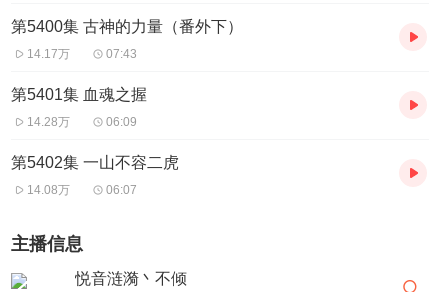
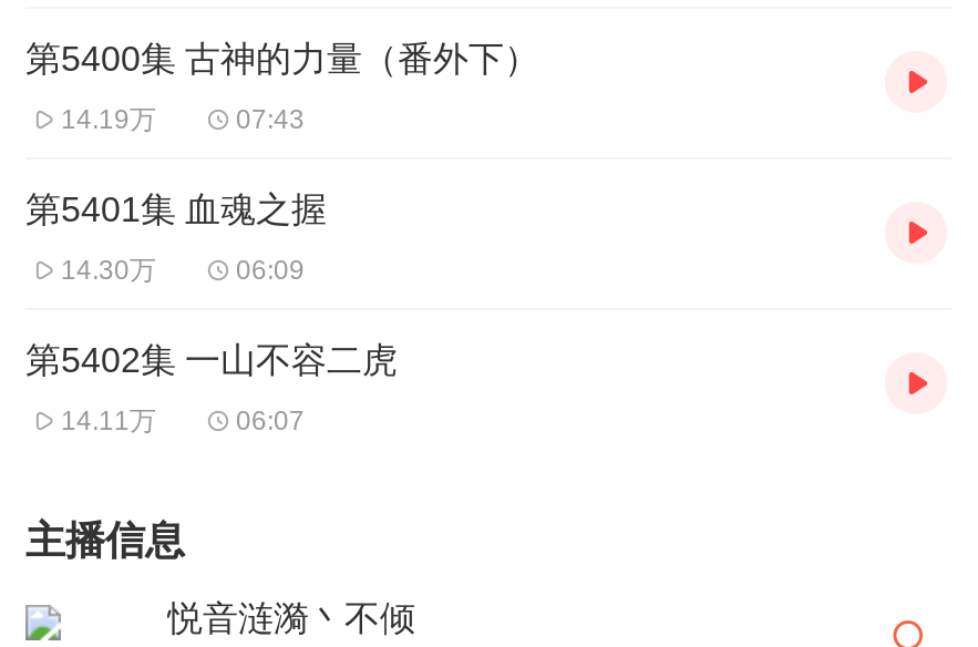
- 14.17万
+ 14.19万

- 14.28万
+ 14.30万

- 14.08万
+ 14.11万
